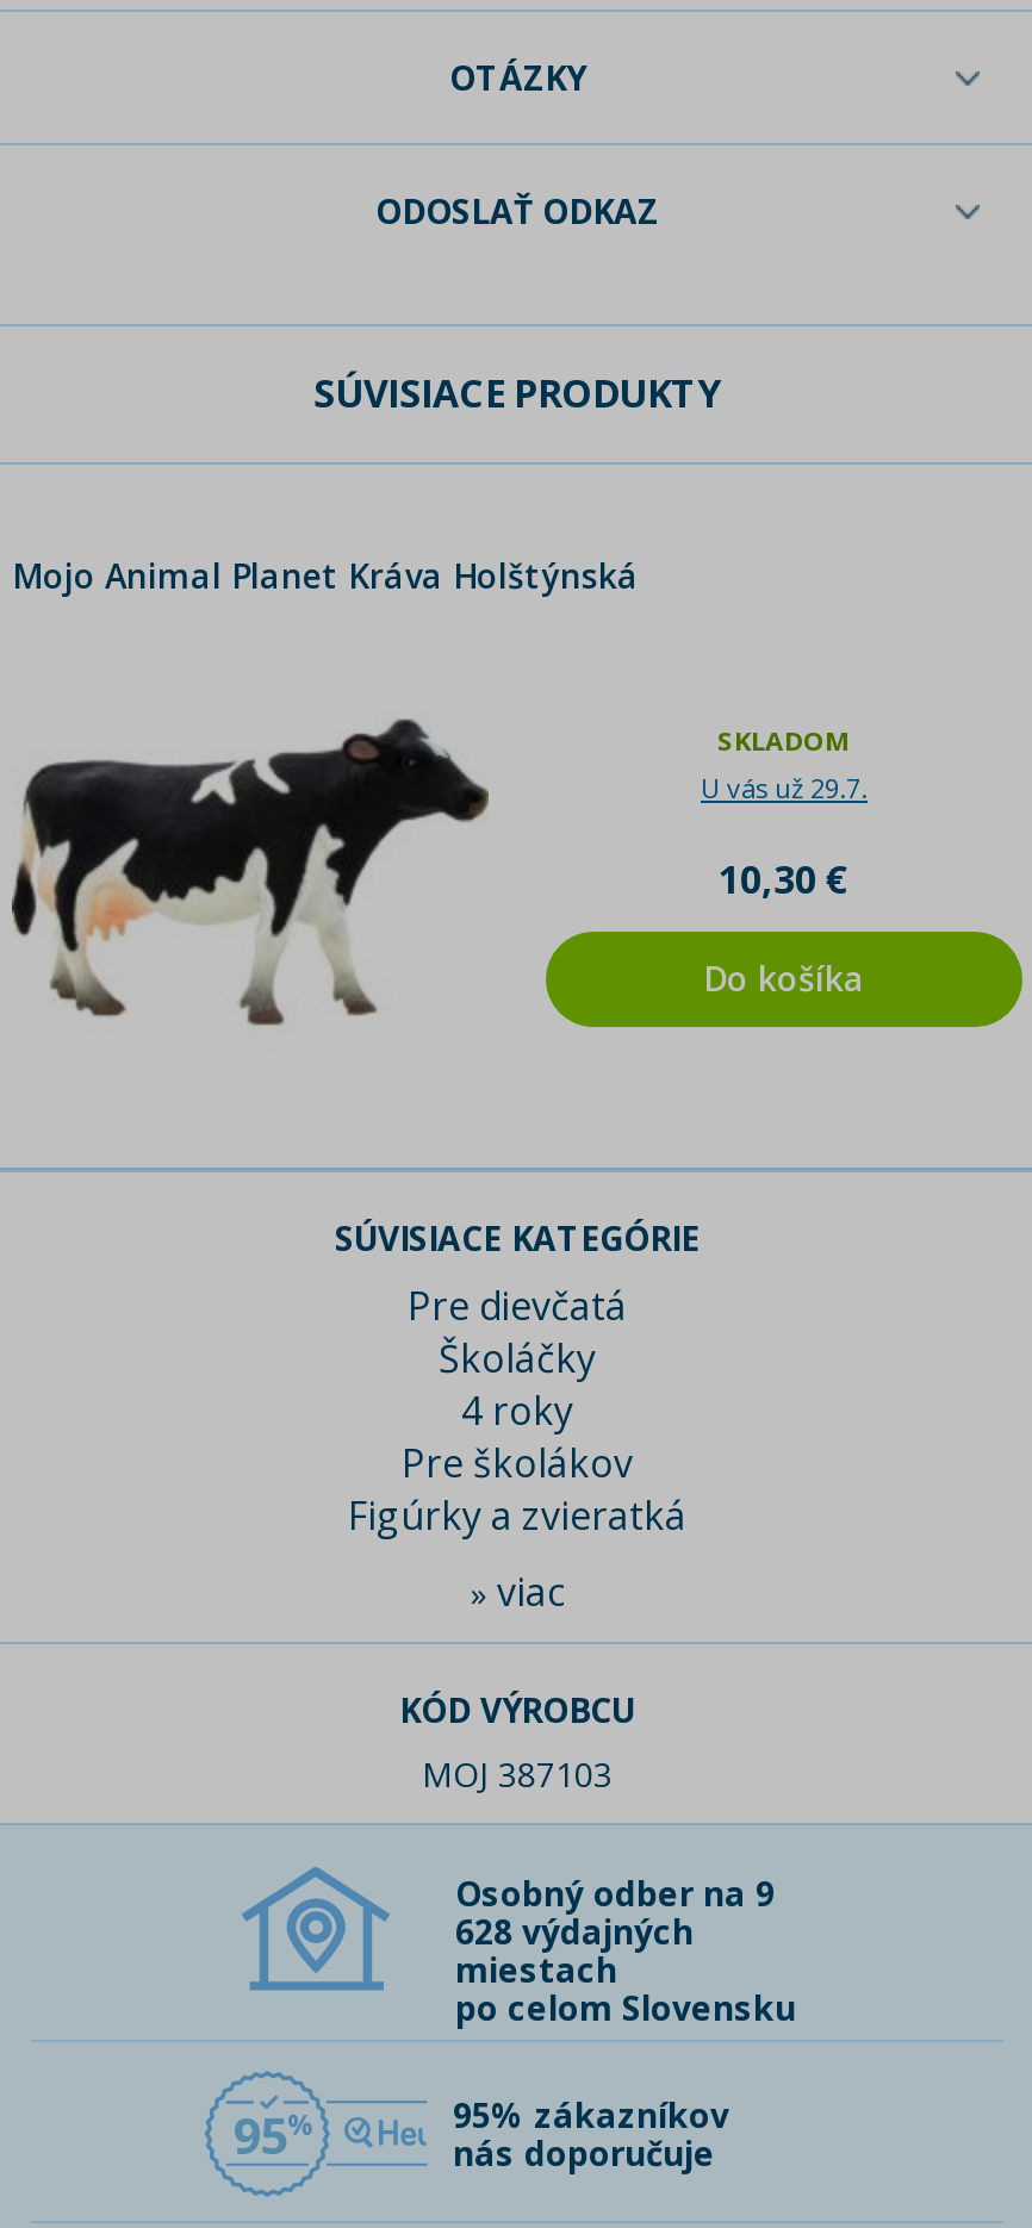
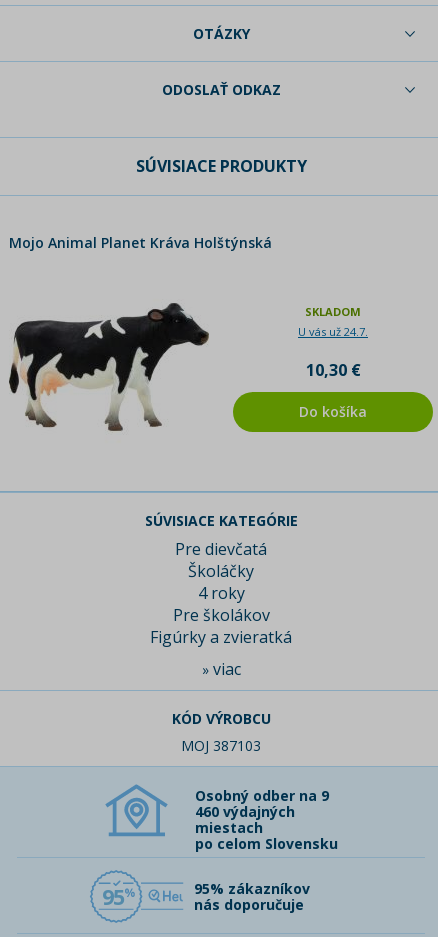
- U vás už 29.7.
+ U vás už 24.7.

- 628 výdajných
+ 460 výdajných
